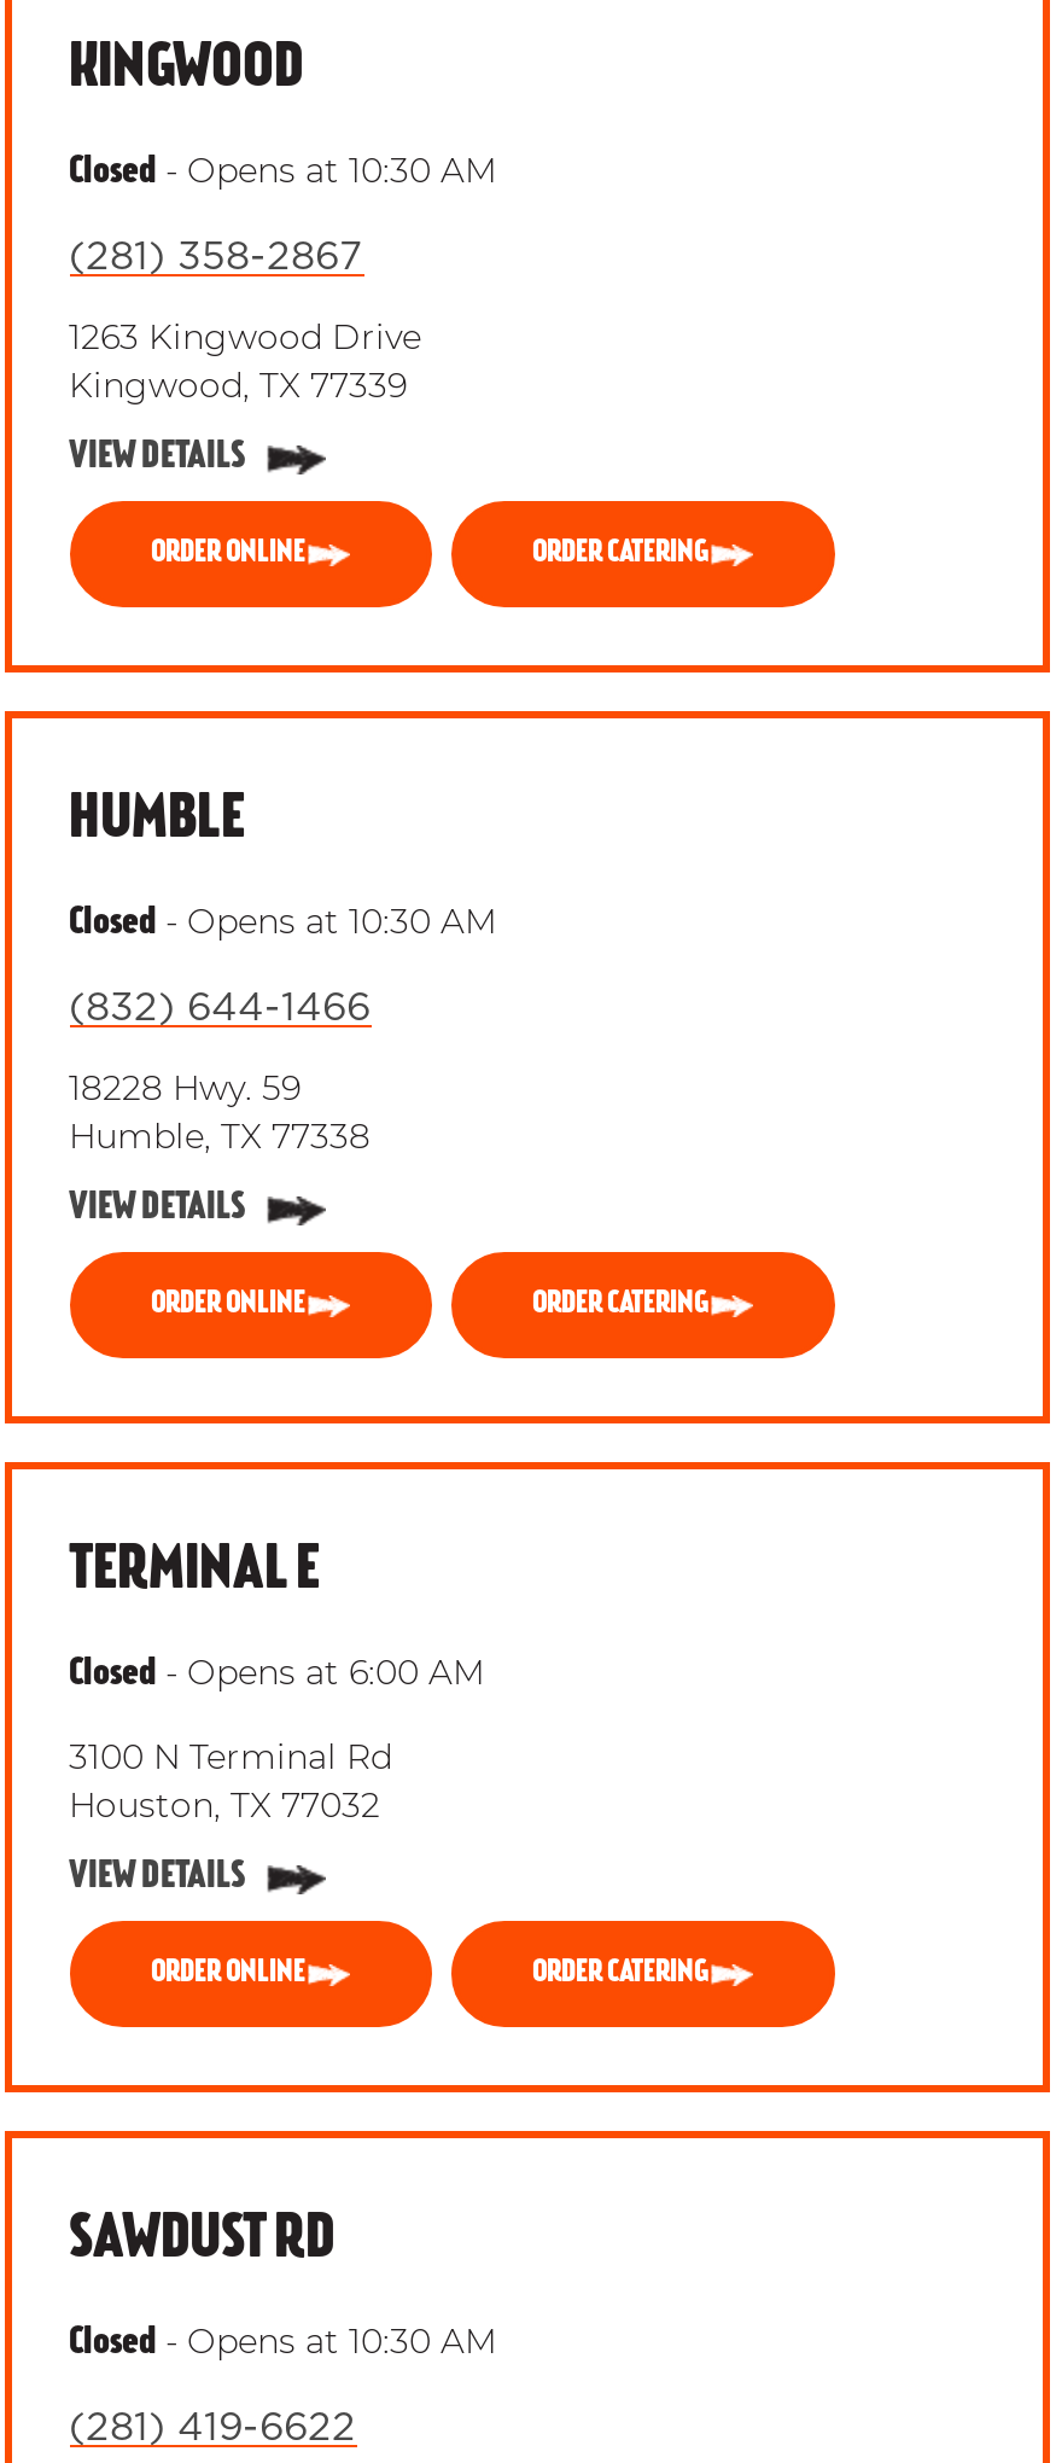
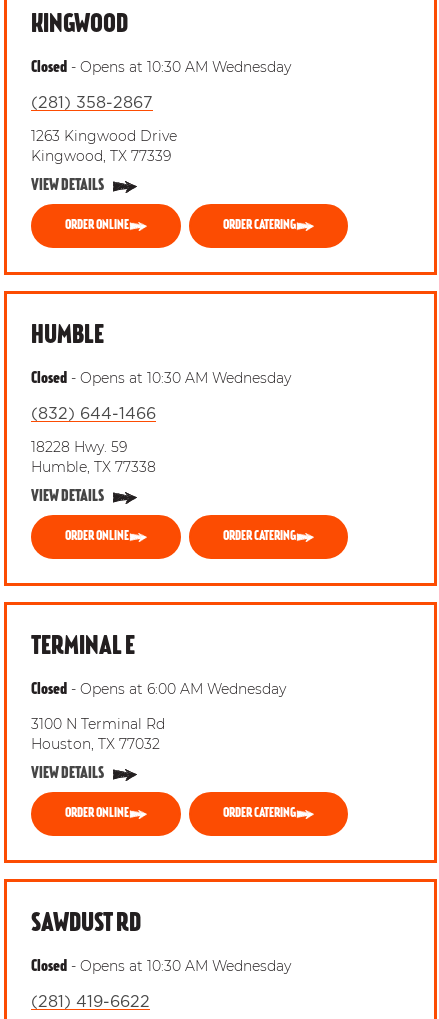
- Closed - Opens at 10:30 AM
+ Closed - Opens at 10:30 AM Wednesday

- Closed - Opens at 10:30 AM
+ Closed - Opens at 10:30 AM Wednesday

- Closed - Opens at 6:00 AM
+ Closed - Opens at 6:00 AM Wednesday

- Closed - Opens at 10:30 AM
+ Closed - Opens at 10:30 AM Wednesday
